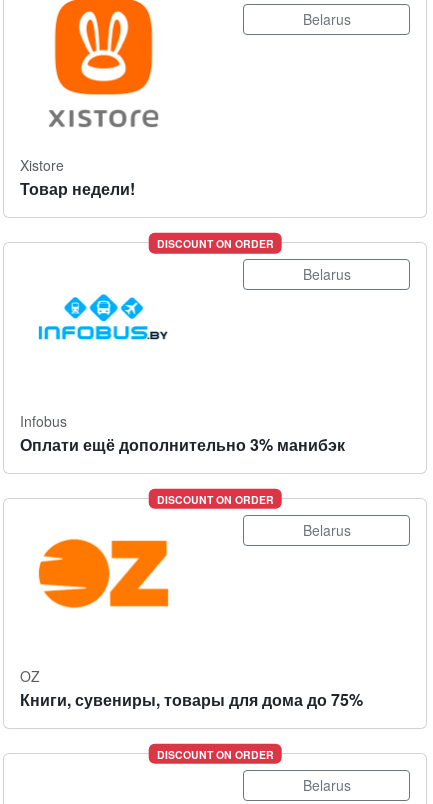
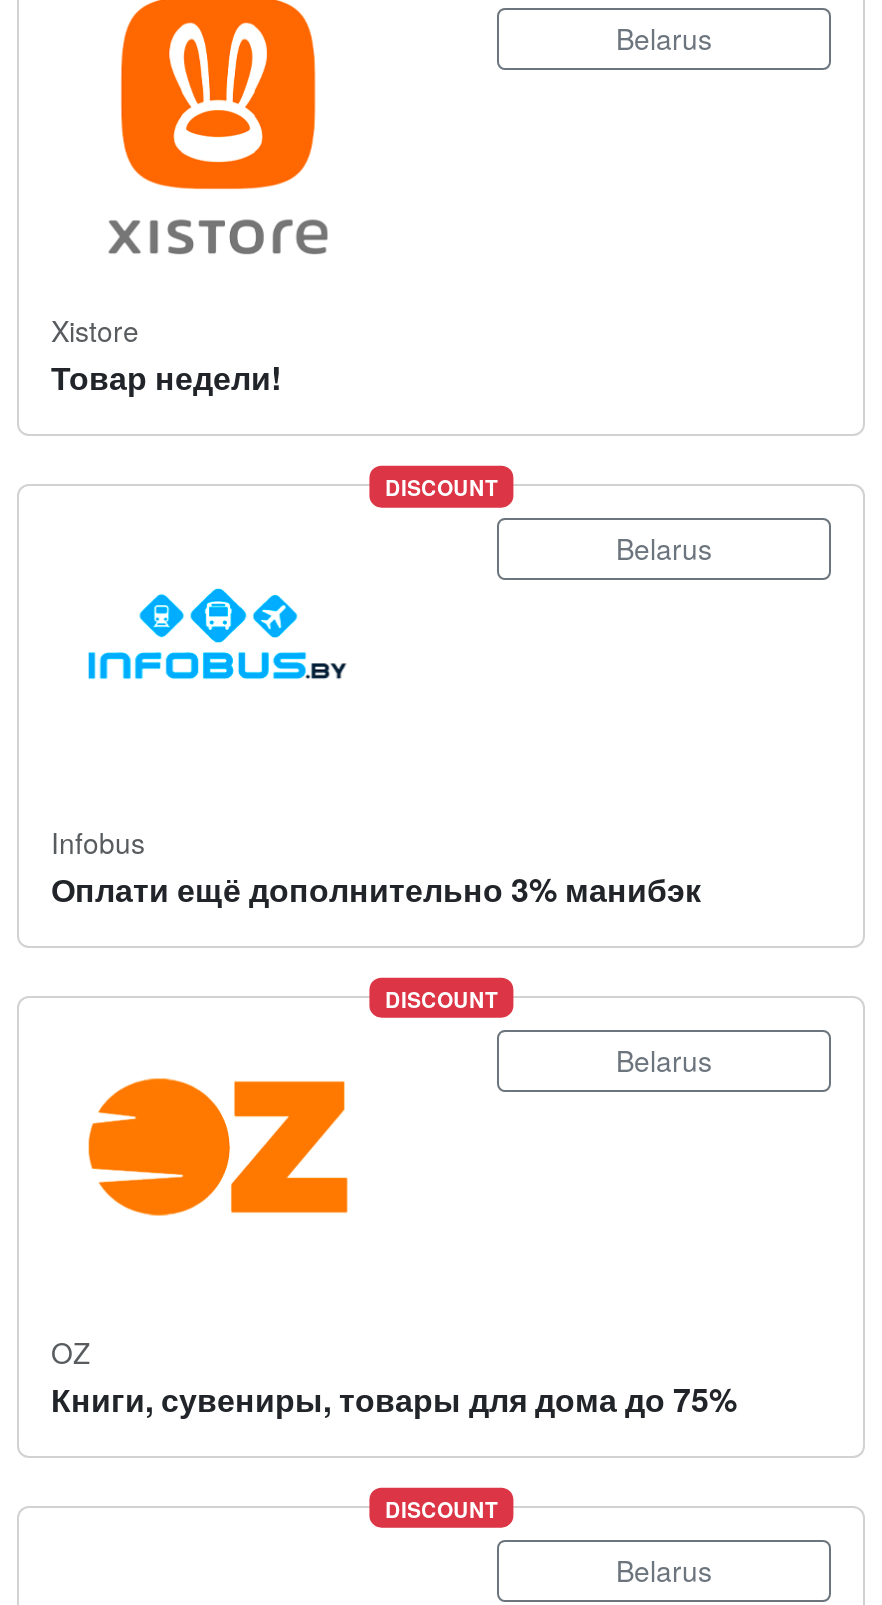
- DISCOUNT ON ORDER
+ DISCOUNT

- DISCOUNT ON ORDER
+ DISCOUNT

- DISCOUNT ON ORDER
+ DISCOUNT
